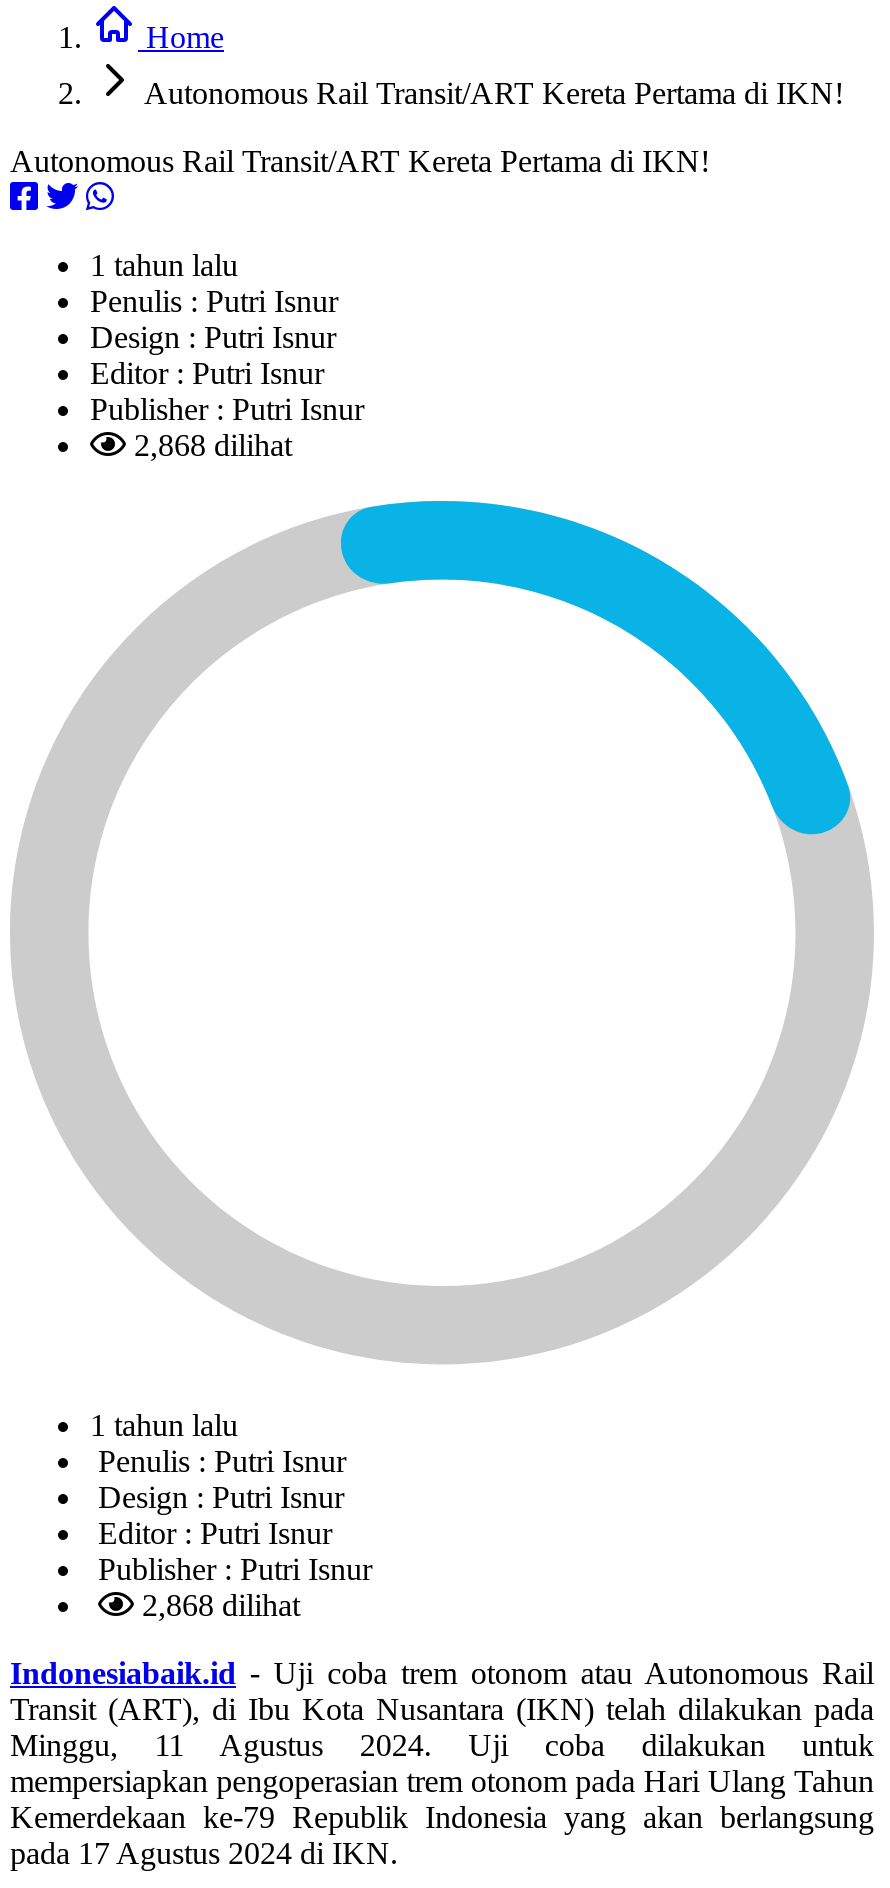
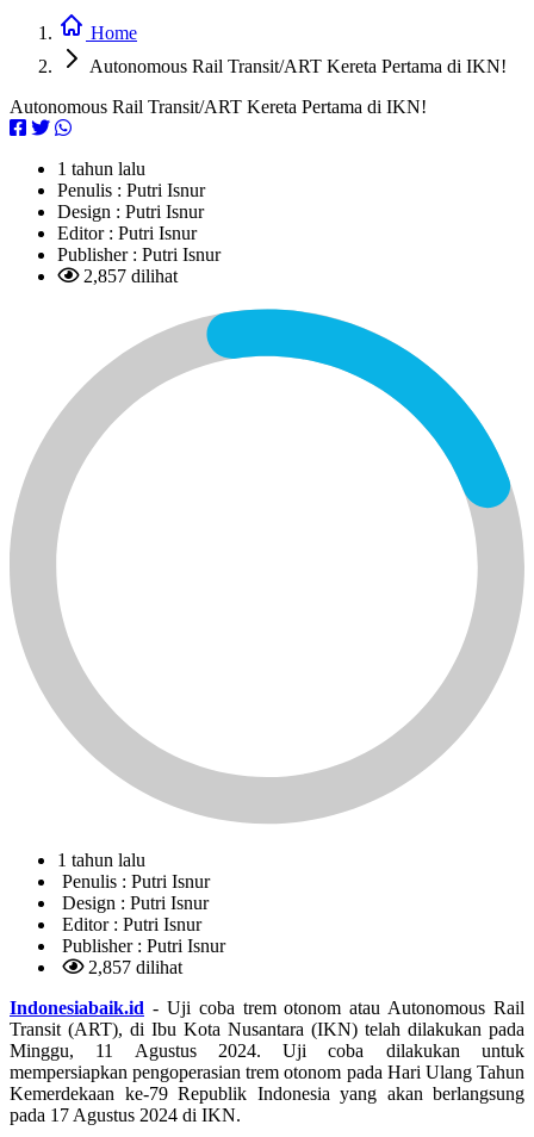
- 2,868 dilihat
+ 2,857 dilihat

- 2,868 dilihat
+ 2,857 dilihat
